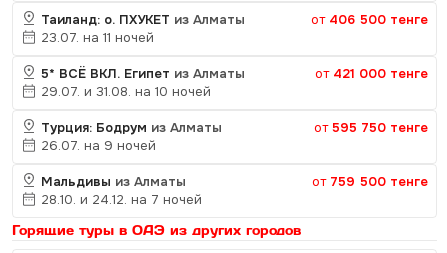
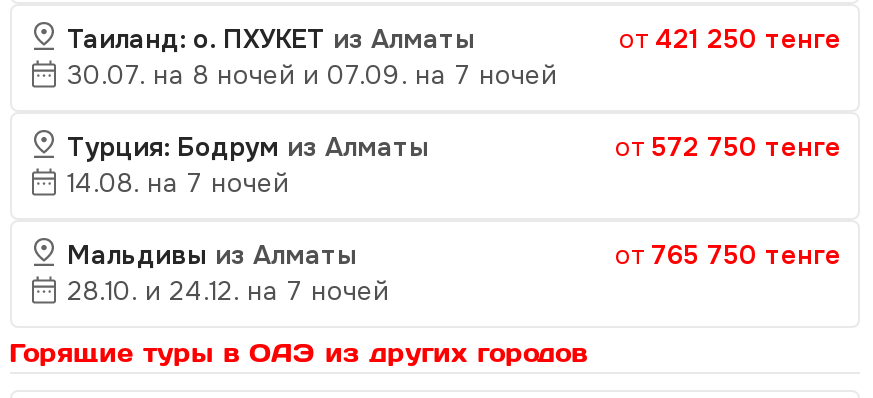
- от 406 500 тенге
- 23.07. на 11 ночей
- 5* ВСЁ ВКЛ. Египет из Алматы
- от 421 000 тенге
- 29.07. и 31.08. на 10 ночей
+ от 421 250 тенге
+ 30.07. на 8 ночей и 07.09. на 7 ночей

- от 595 750 тенге
+ от 572 750 тенге

- 26.07. на 9 ночей
+ 14.08. на 7 ночей

- от 759 500 тенге
+ от 765 750 тенге
